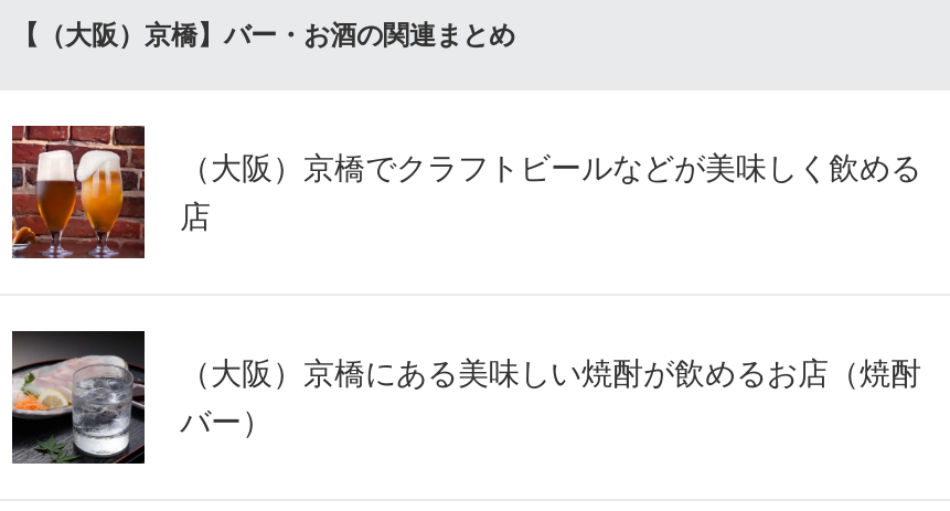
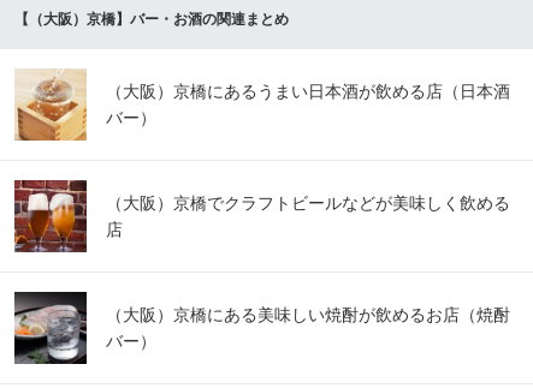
+ [image]
+ （大阪）京橋にあるうまい日本酒が飲める店（日本酒
+ バー）
